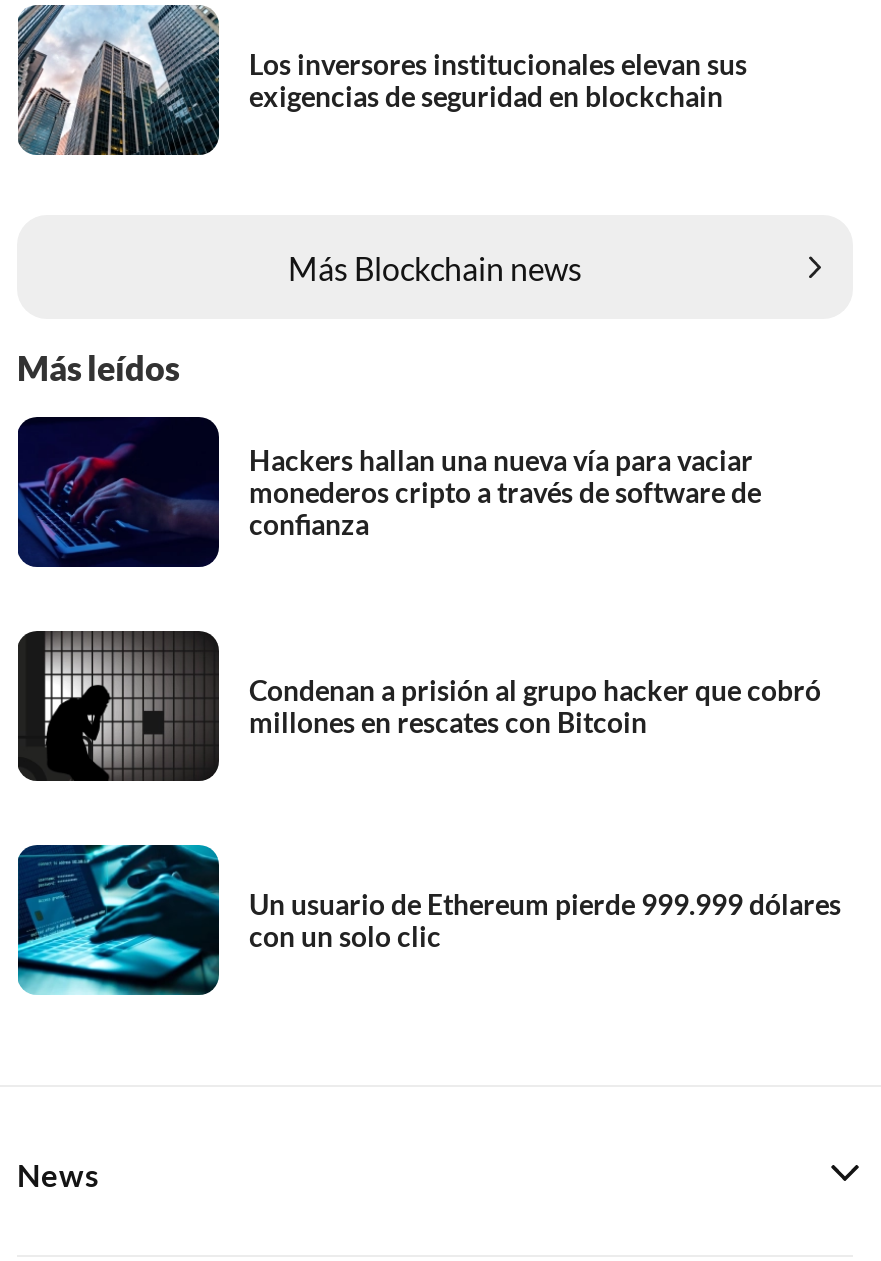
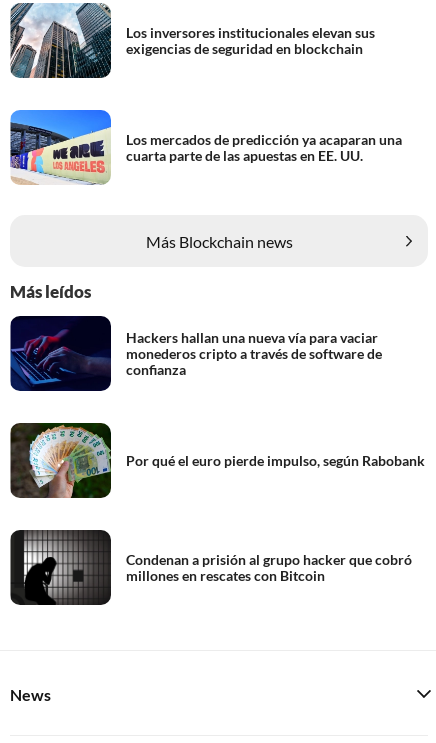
+ [image]
+ Los mercados de predicción ya acaparan una
+ cuarta parte de las apuestas en EE. UU.

+ [image]
+ Por qué el euro pierde impulso, según Rabobank

moved down: [image] | Condenan a prisión al grupo hacker que cobró | millones en rescates con Bitcoin

- [image]
- Un usuario de Ethereum pierde 999.999 dólares
- con un solo clic
